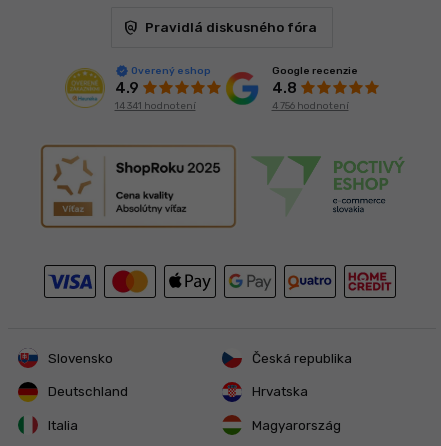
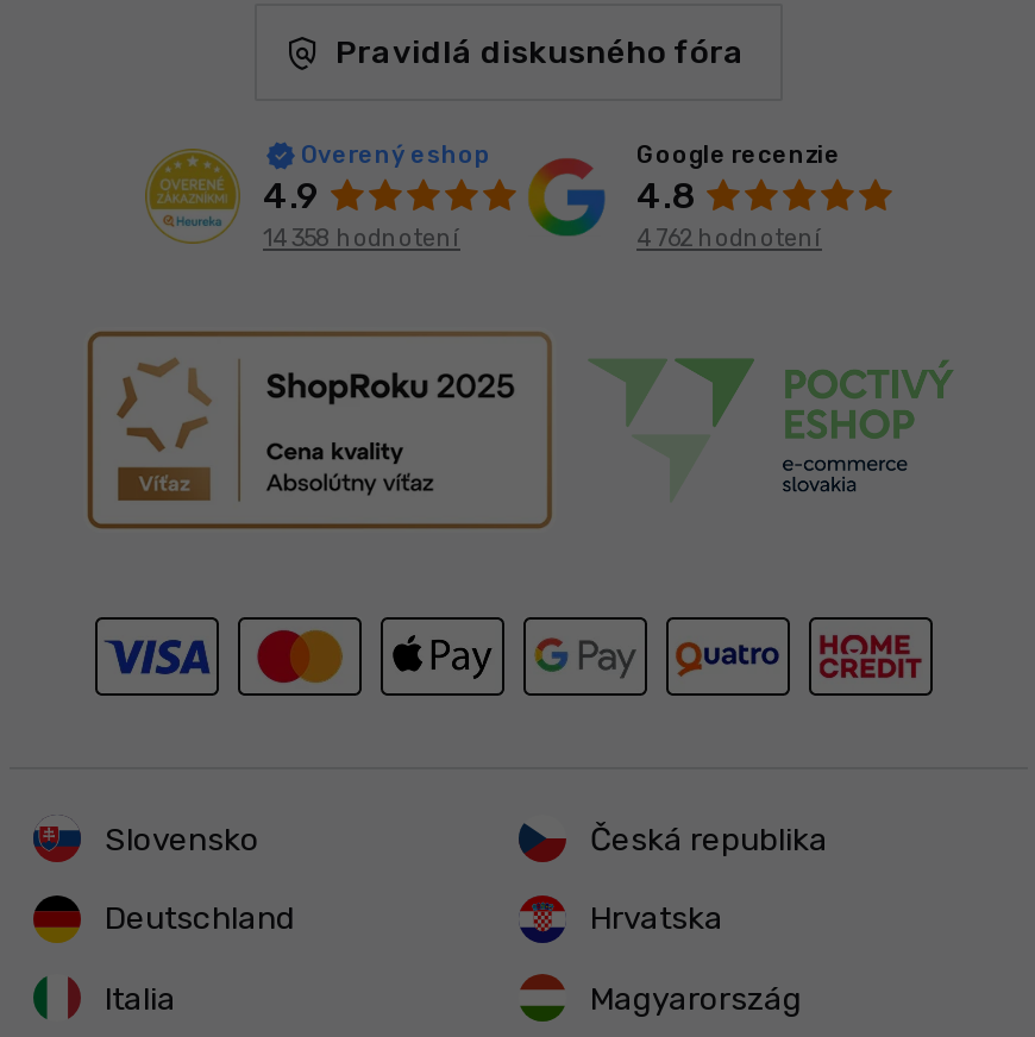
- 14 341 hodnotení
+ 14 358 hodnotení

- 4 756 hodnotení
+ 4 762 hodnotení
